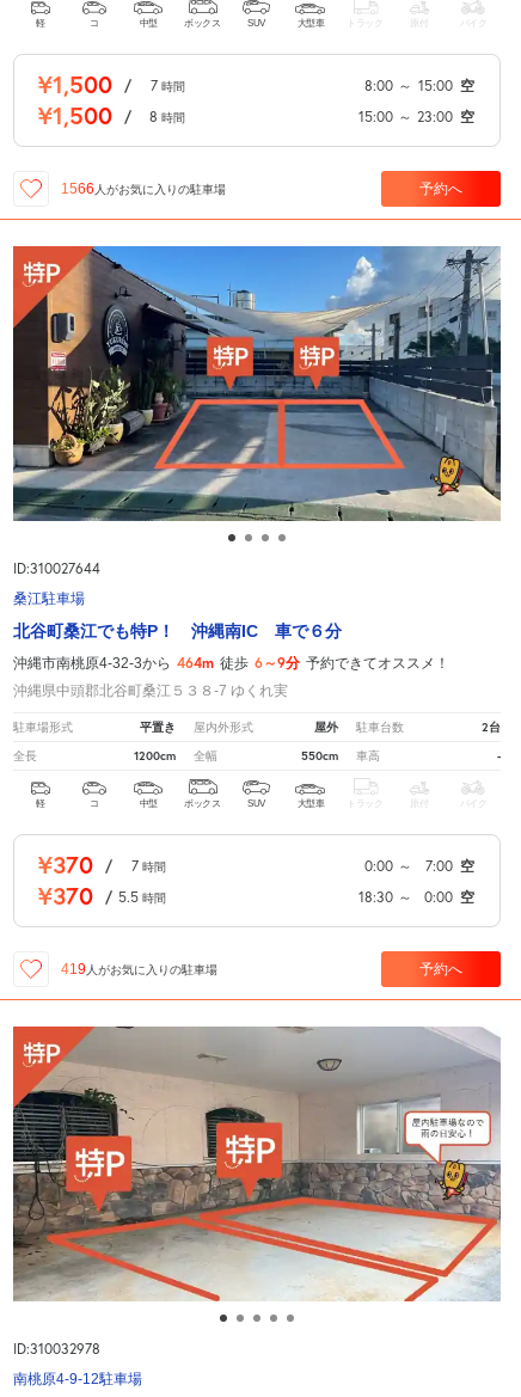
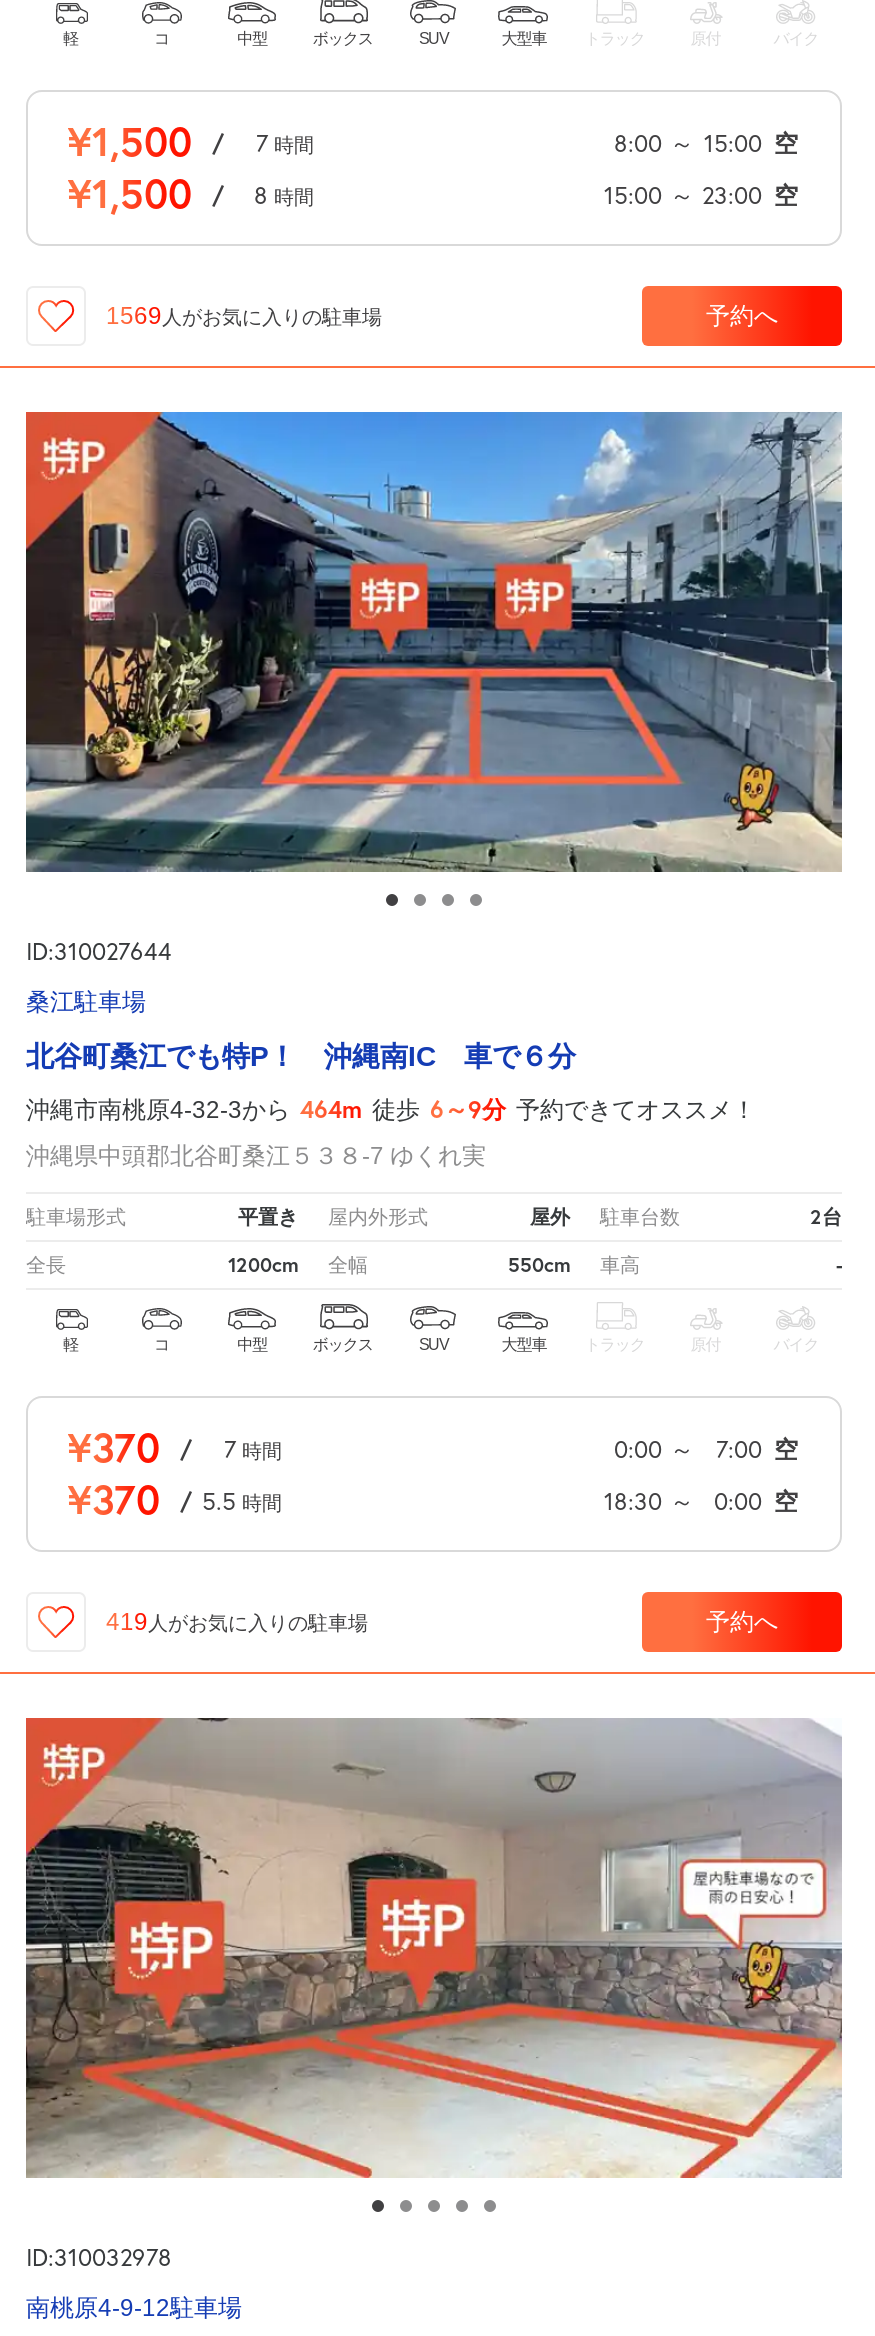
- 1566人がお気に入りの駐車場
+ 1569人がお気に入りの駐車場
